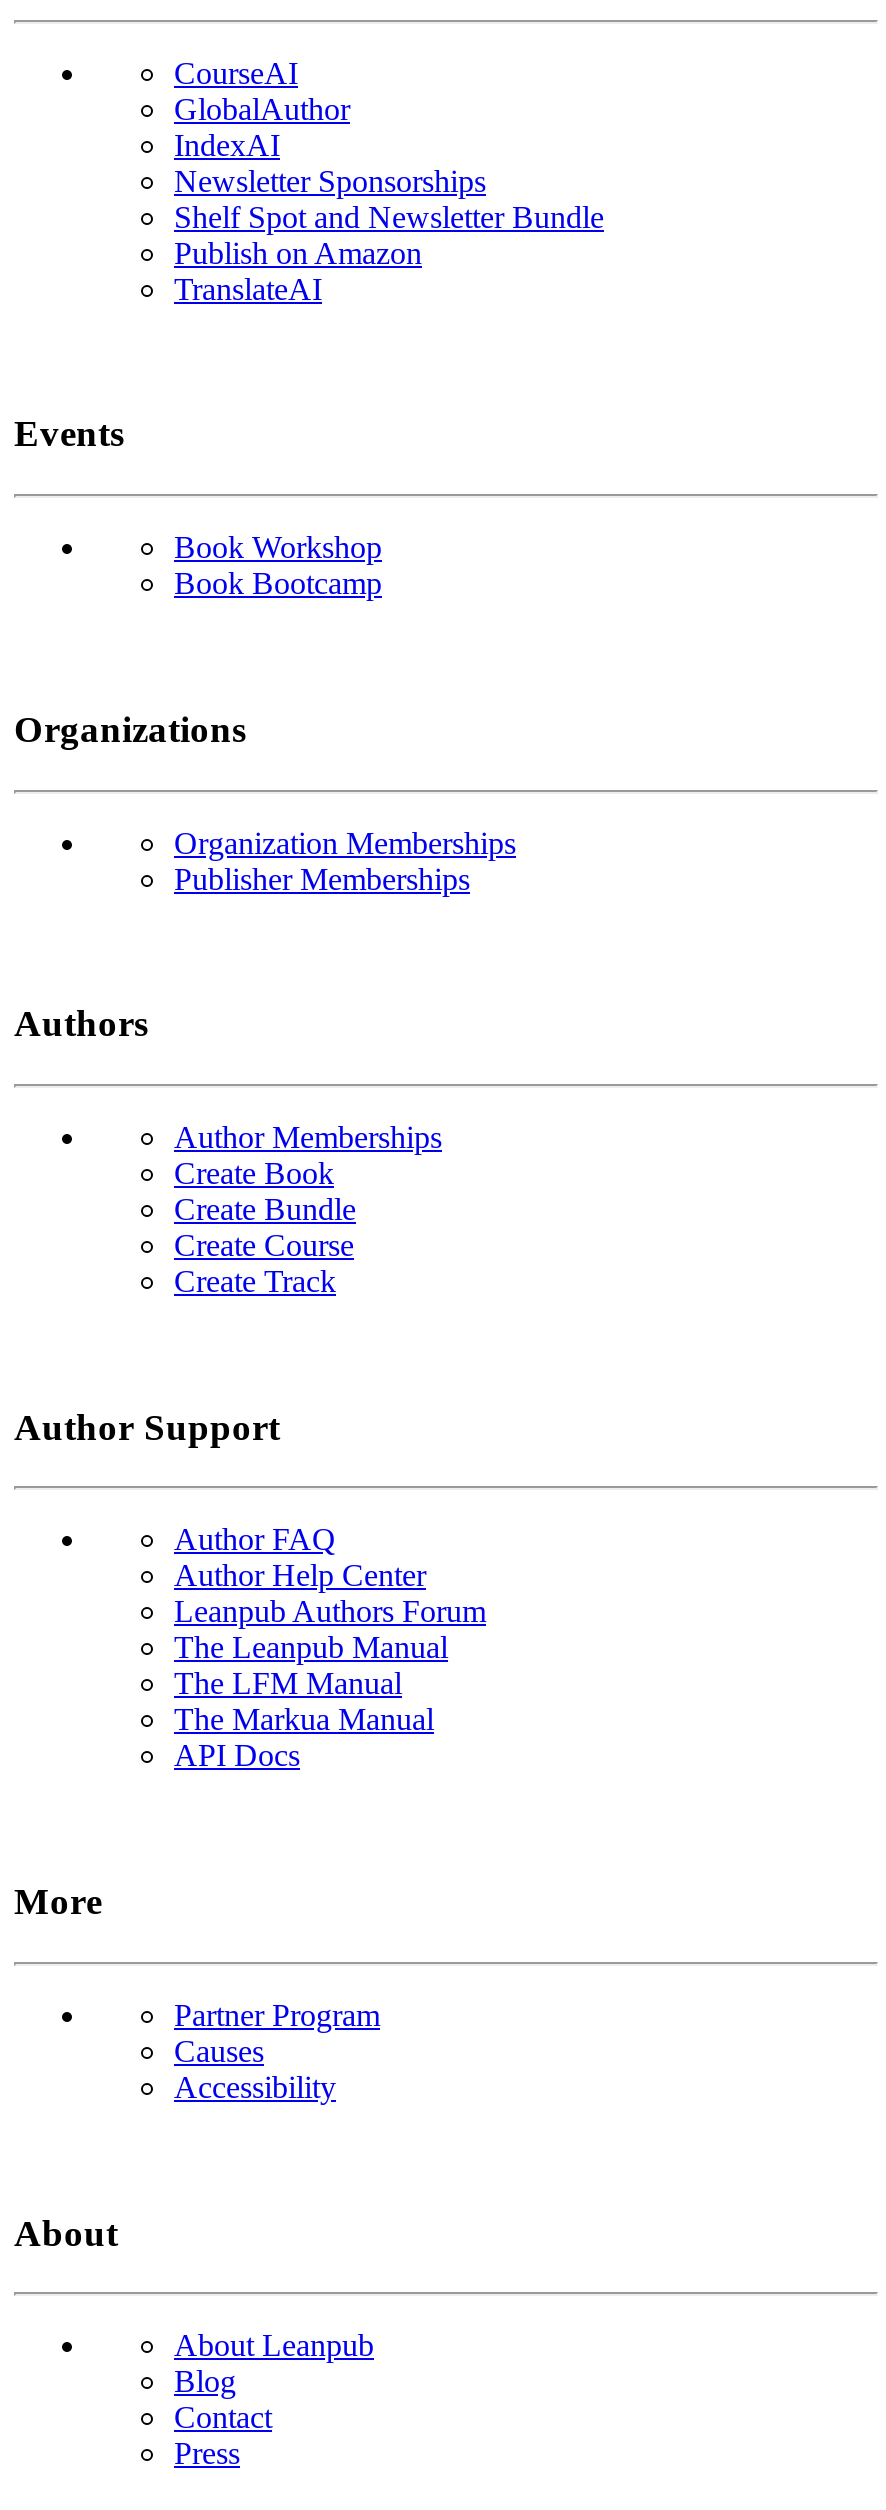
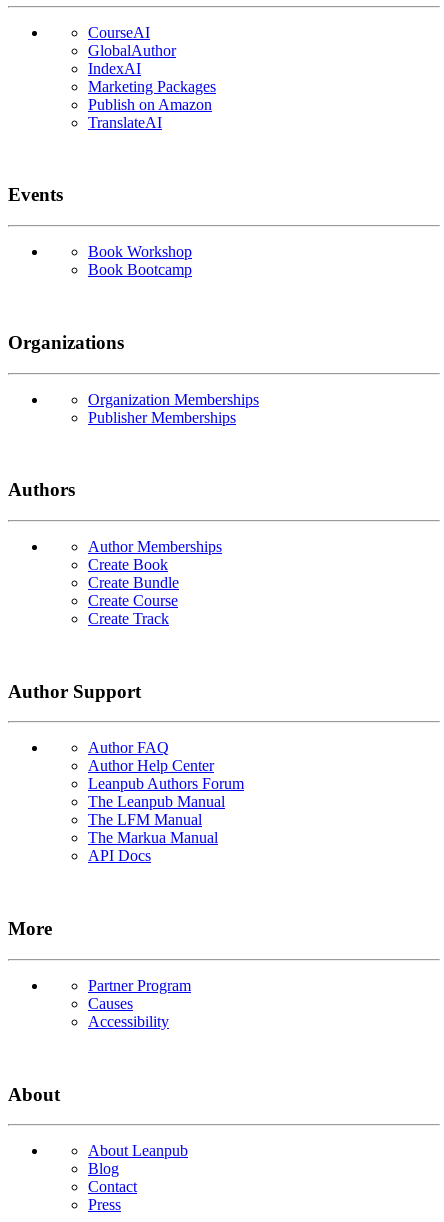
- Newsletter Sponsorships
- Shelf Spot and Newsletter Bundle
+ Marketing Packages
